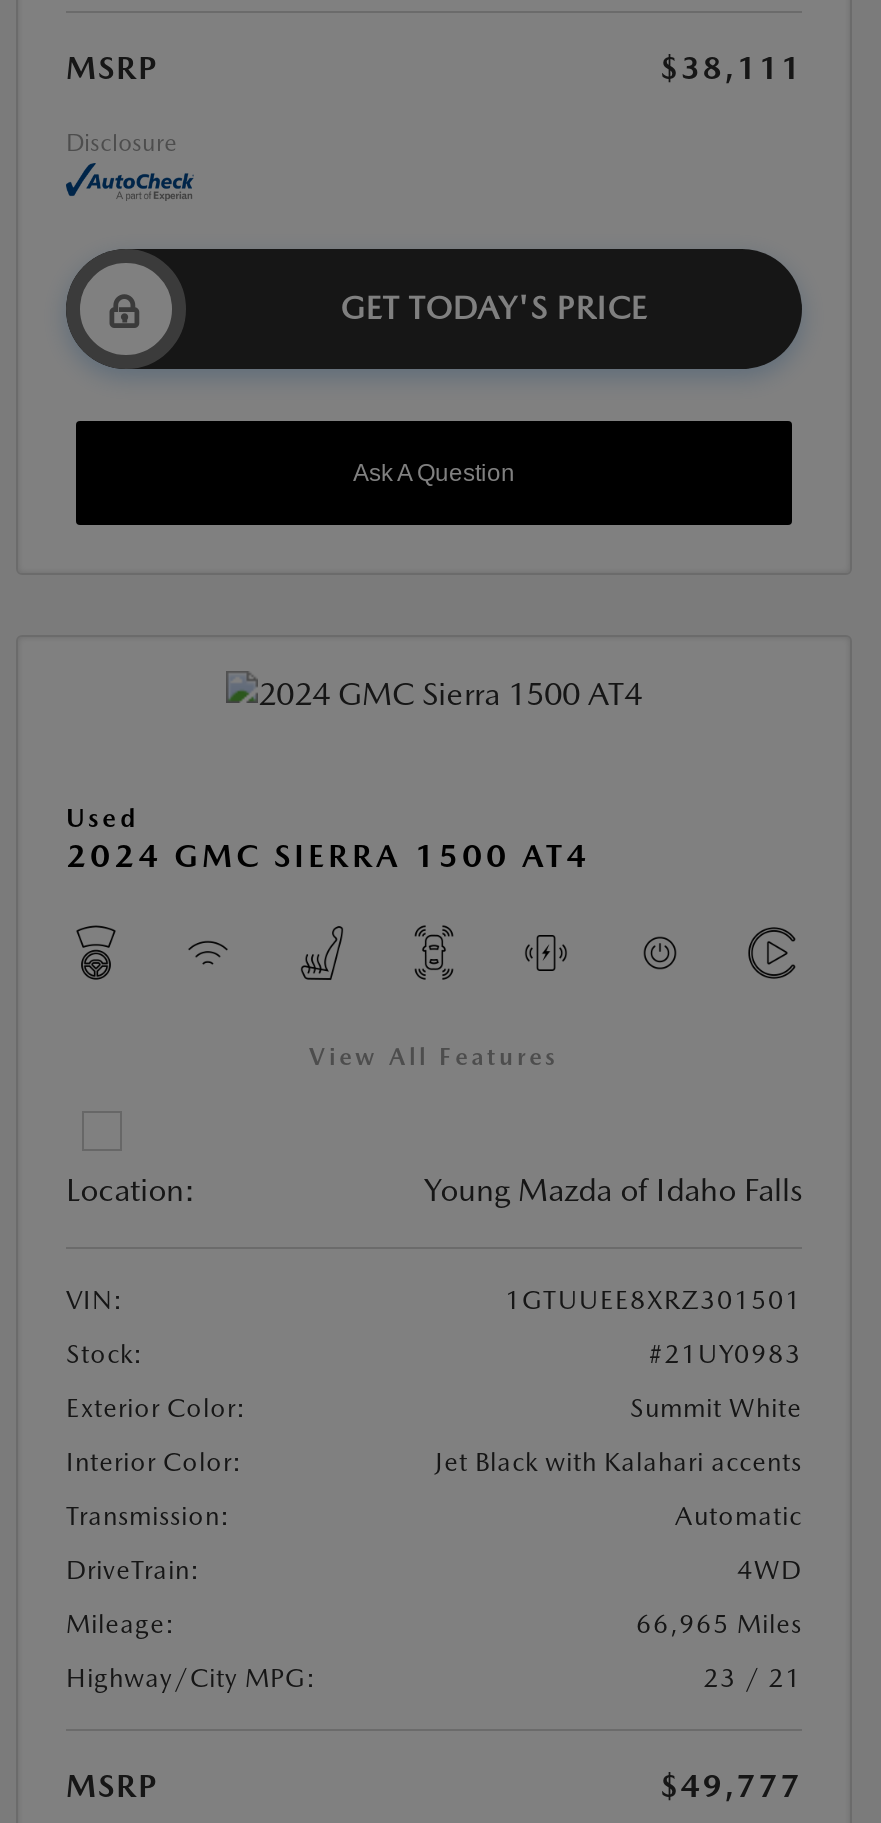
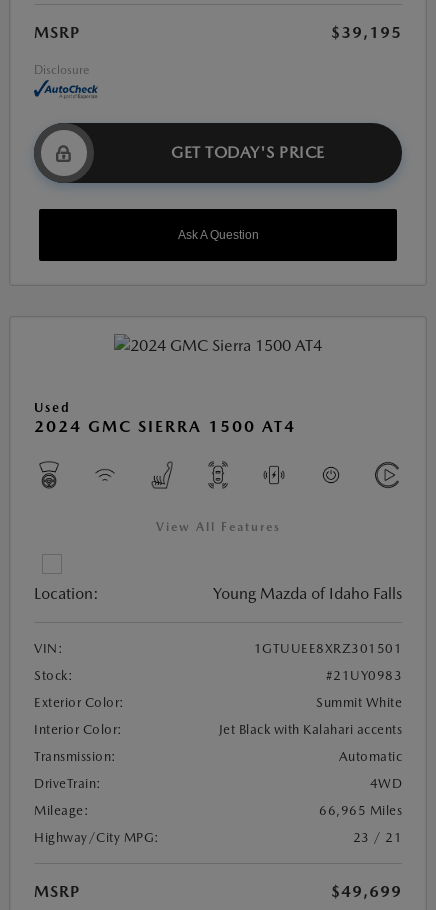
- $38,111
+ $39,195

- $49,777
+ $49,699
